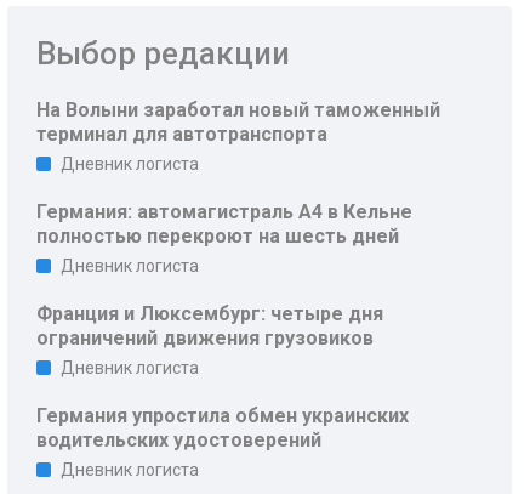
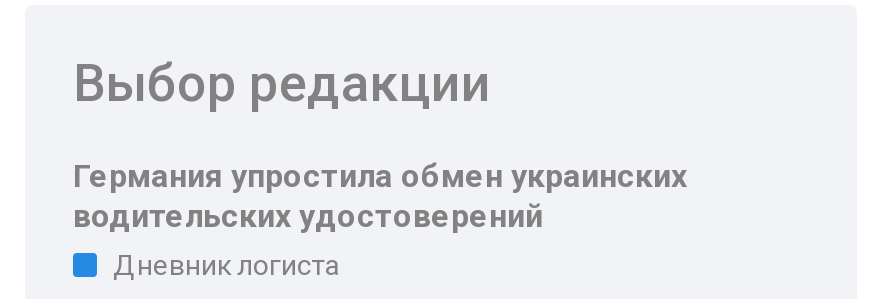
- На Волыни заработал новый таможенный
- терминал для автотранспорта
- Дневник логиста
- Германия: автомагистраль A4 в Кельне
- полностью перекроют на шесть дней
- Дневник логиста
- Франция и Люксембург: четыре дня
- ограничений движения грузовиков
- Дневник логиста
